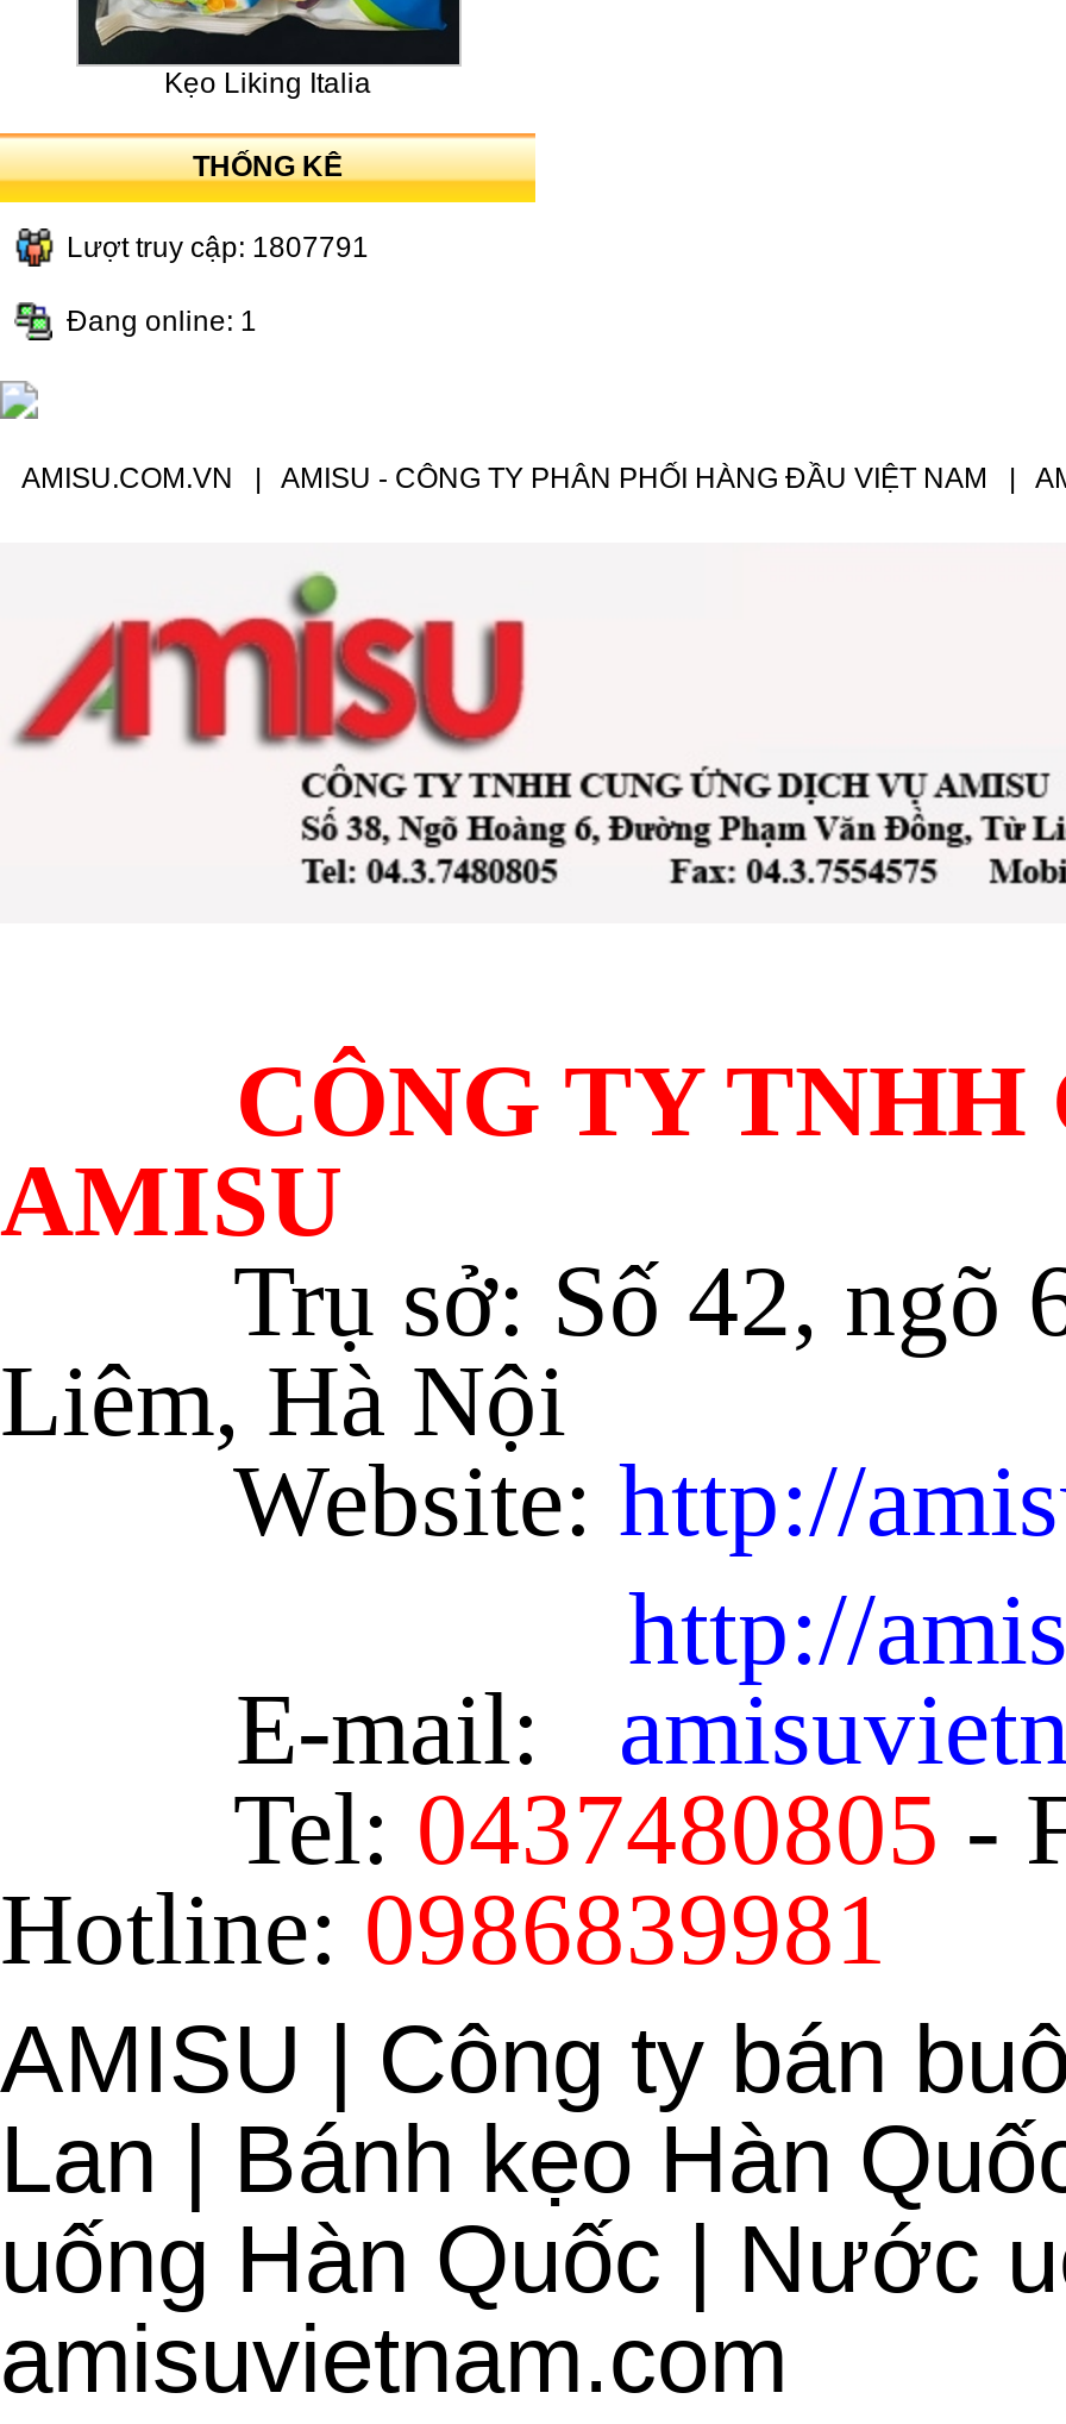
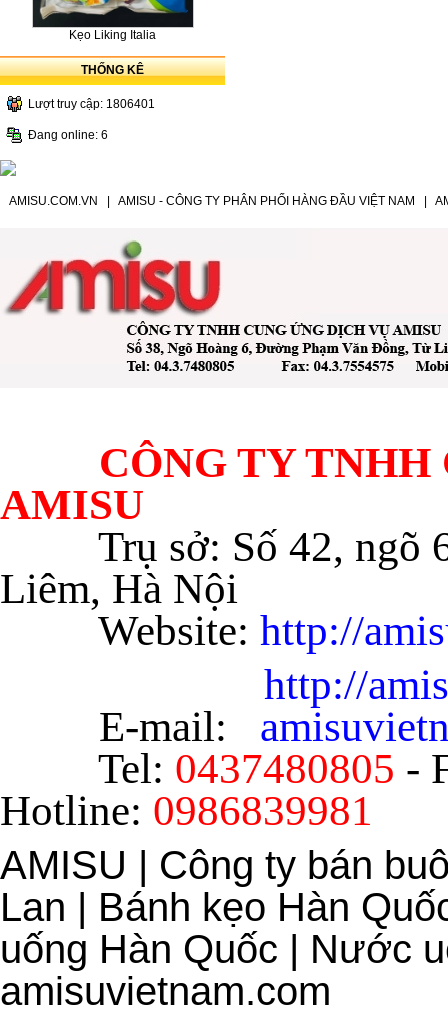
- Lượt truy cập: 1807791
+ Lượt truy cập: 1806401

- Đang online: 1
+ Đang online: 6
